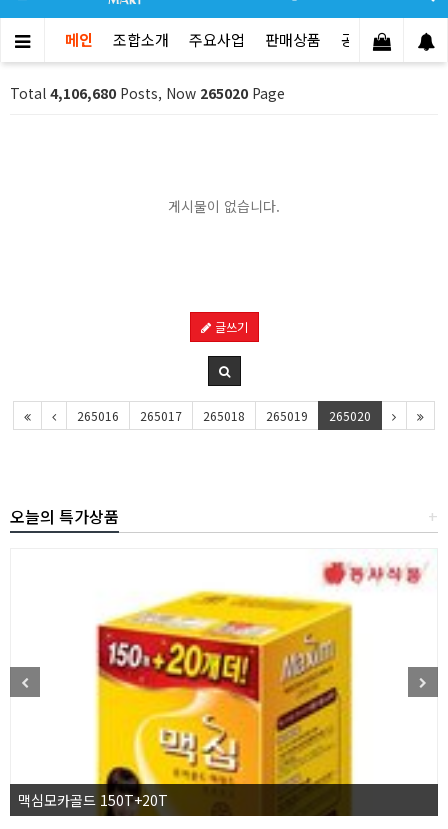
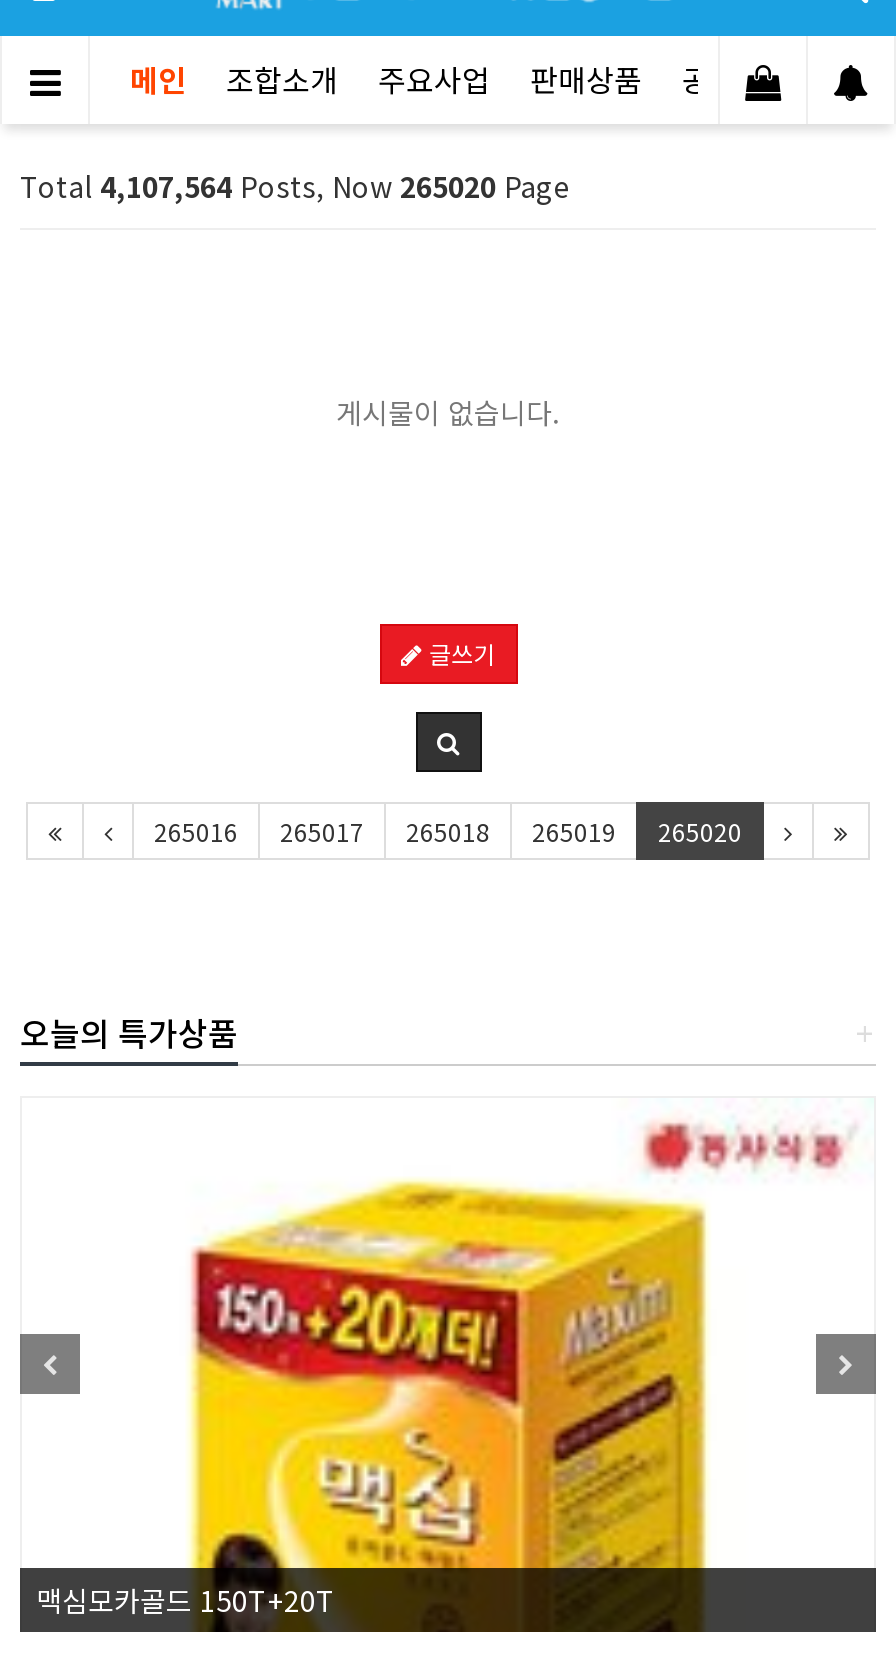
- Total 4,106,680 Posts, Now 265020 Page
+ Total 4,107,564 Posts, Now 265020 Page
